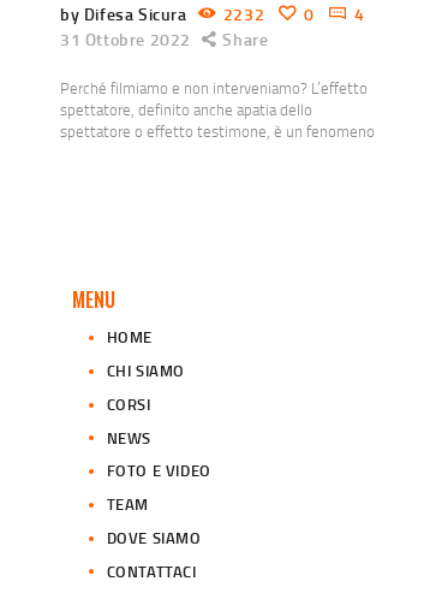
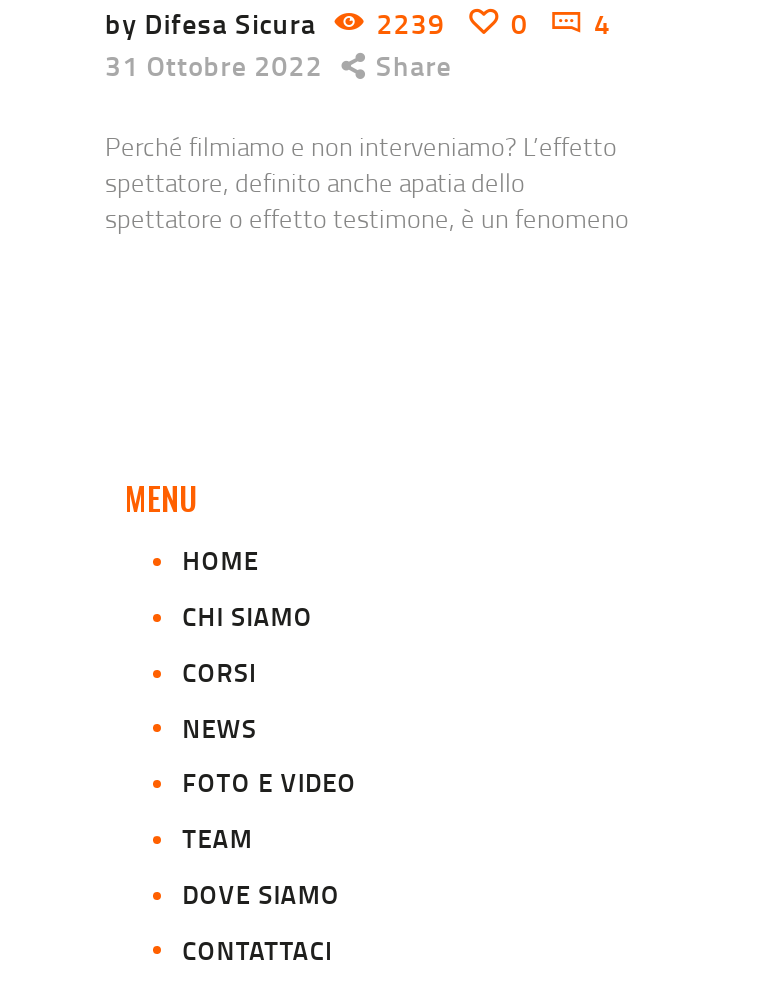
- by Difesa Sicura 2232 0 4
+ by Difesa Sicura 2239 0 4
